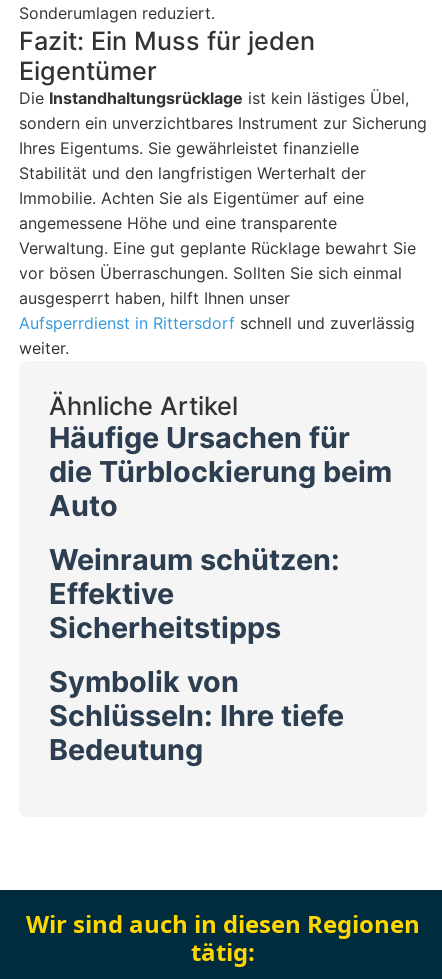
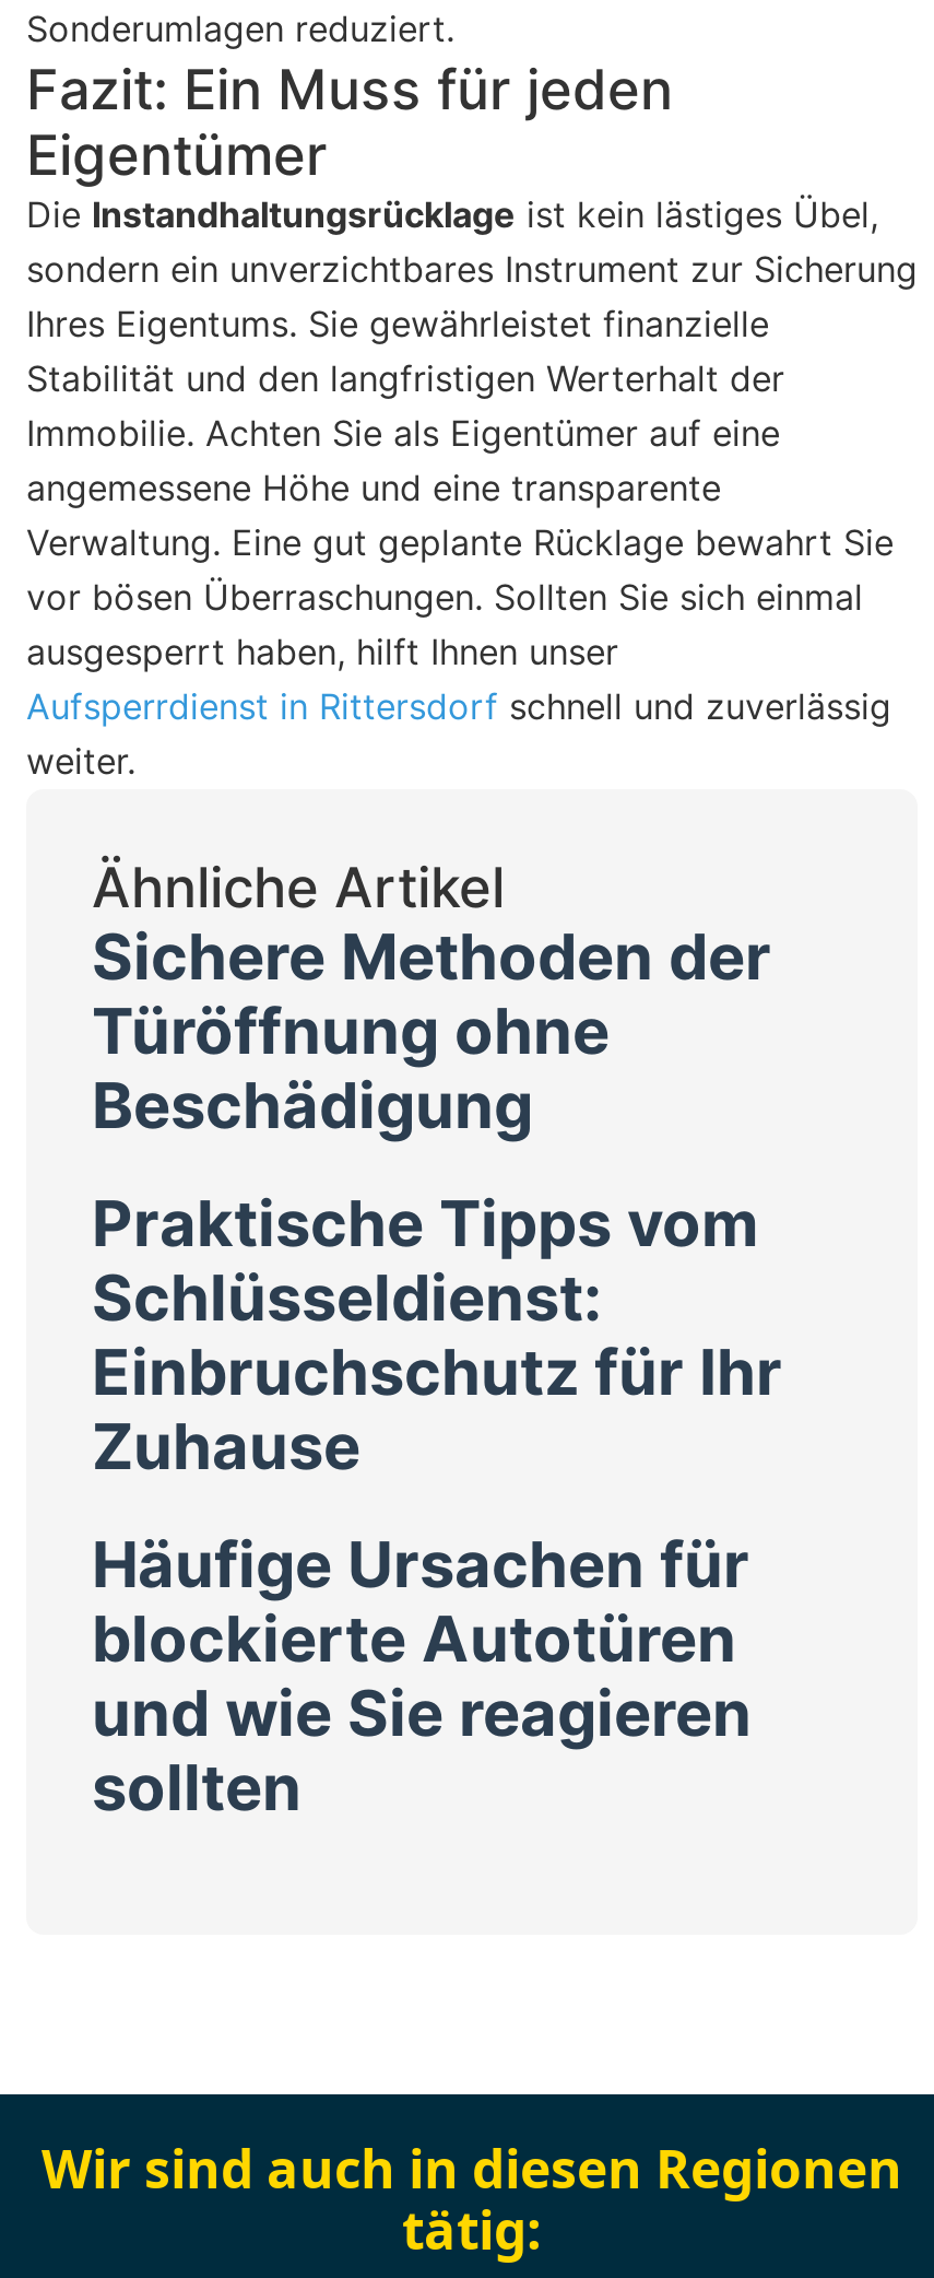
+ Sichere Methoden der
+ Türöffnung ohne
+ Beschädigung
+ Praktische Tipps vom
+ Schlüsseldienst:
+ Einbruchschutz für Ihr
+ Zuhause

moved down: Häufige Ursachen für

- die Türblockierung beim
- Auto
- Weinraum schützen:
- Effektive
- Sicherheitstipps
- Symbolik von
- Schlüsseln: Ihre tiefe
- Bedeutung
+ blockierte Autotüren
+ und wie Sie reagieren
+ sollten
